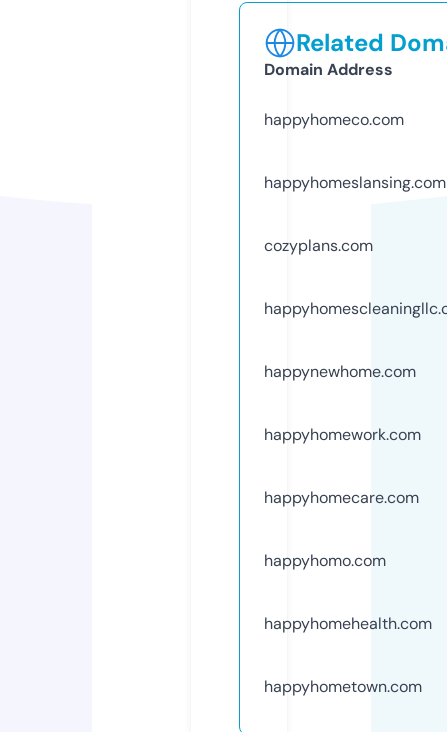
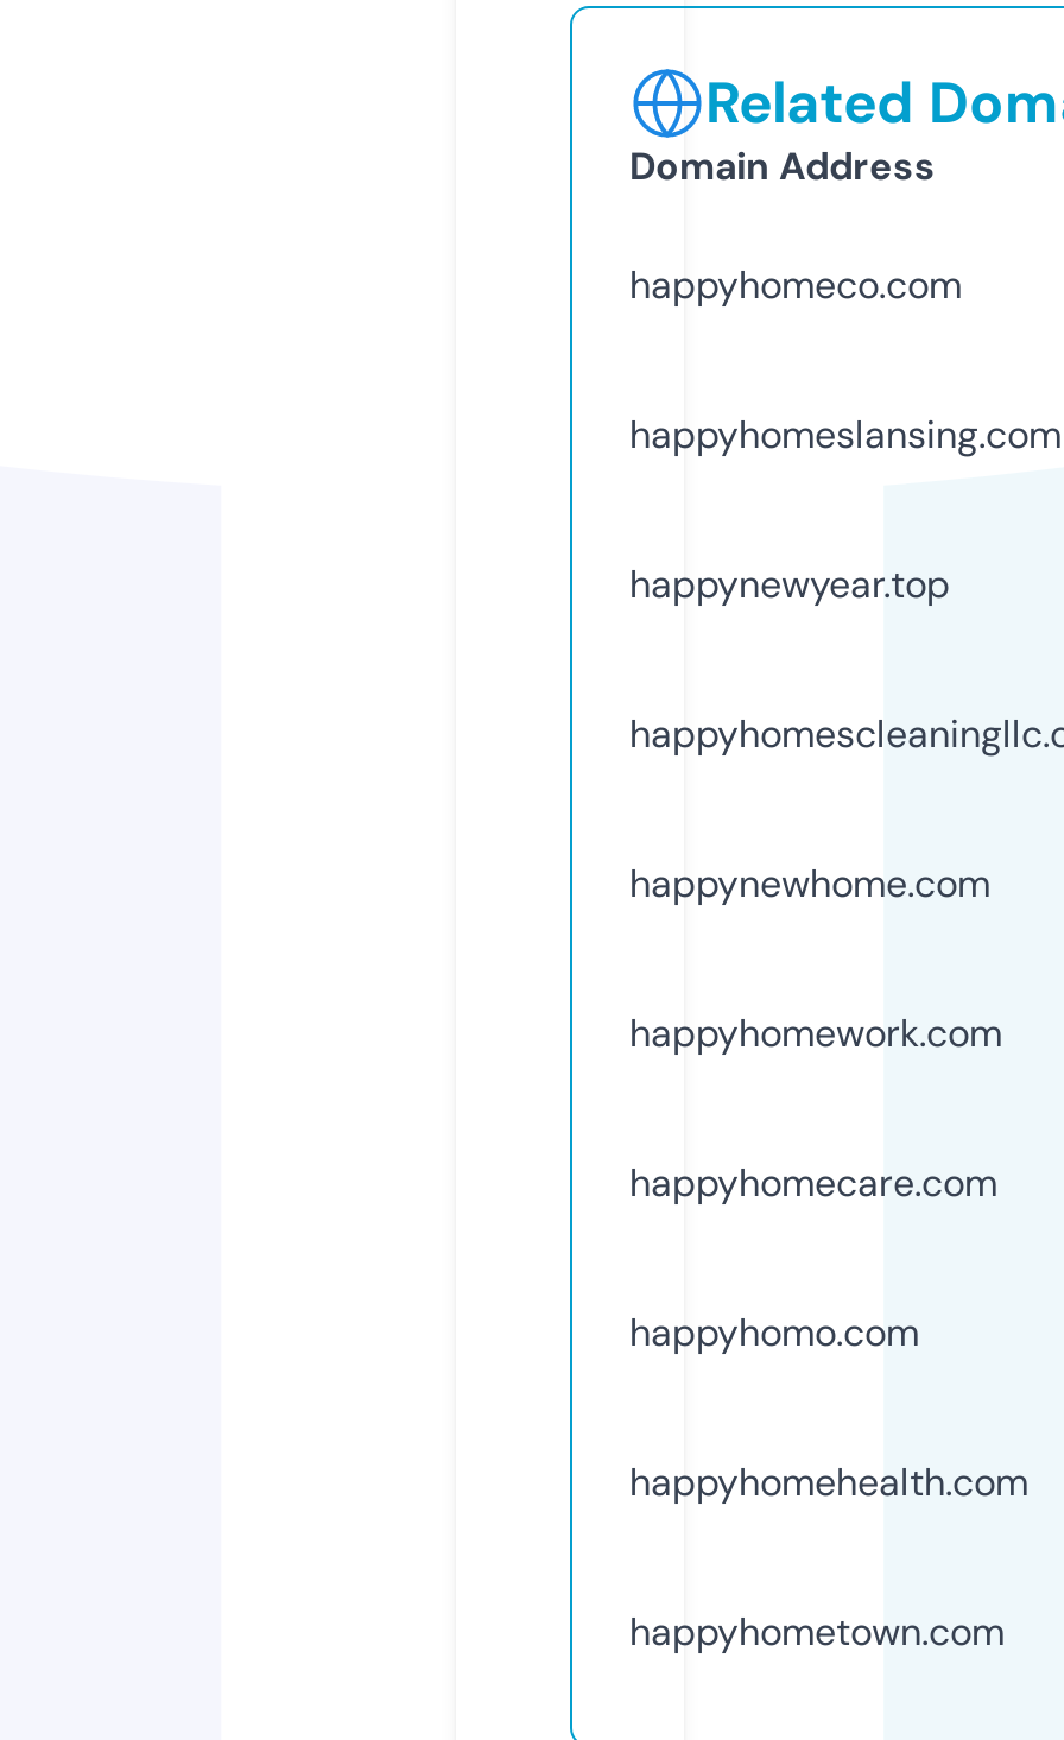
- cozyplans.com
+ happynewyear.top
